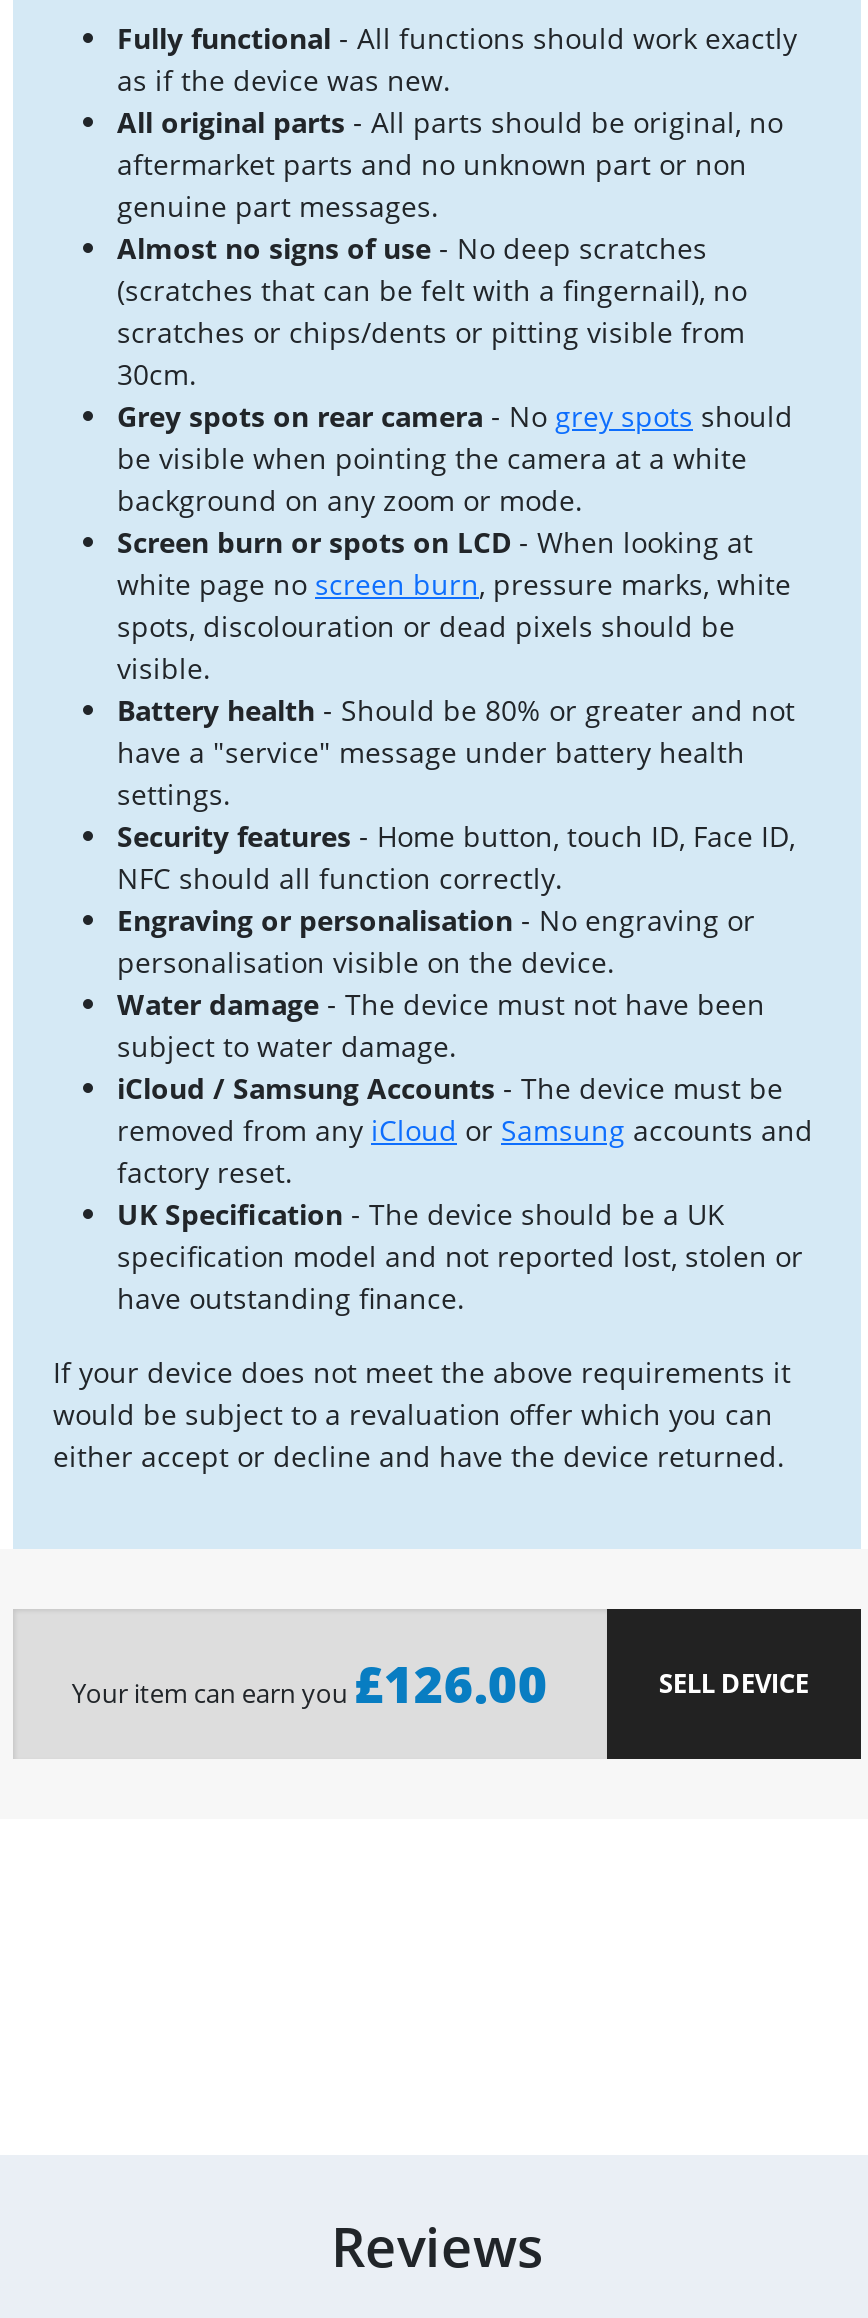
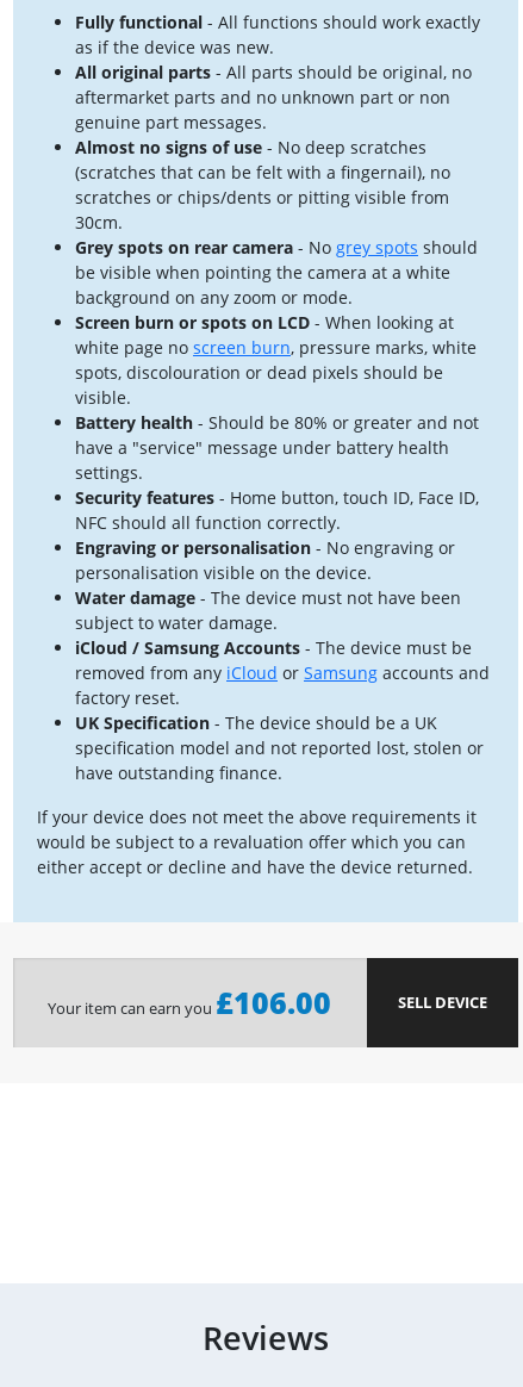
- Your item can earn you£126.00
+ Your item can earn you£106.00
